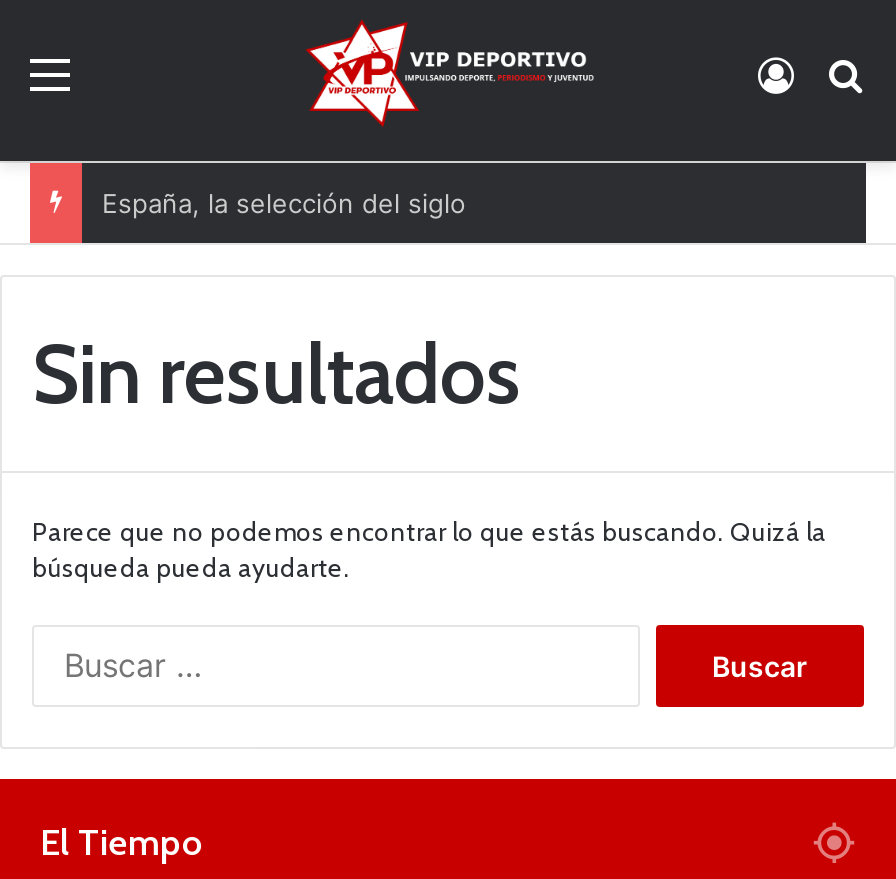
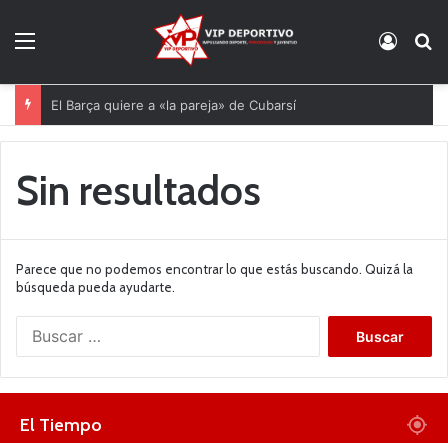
- España, la selección del siglo
+ El Barça quiere a «la pareja» de Cubarsí
